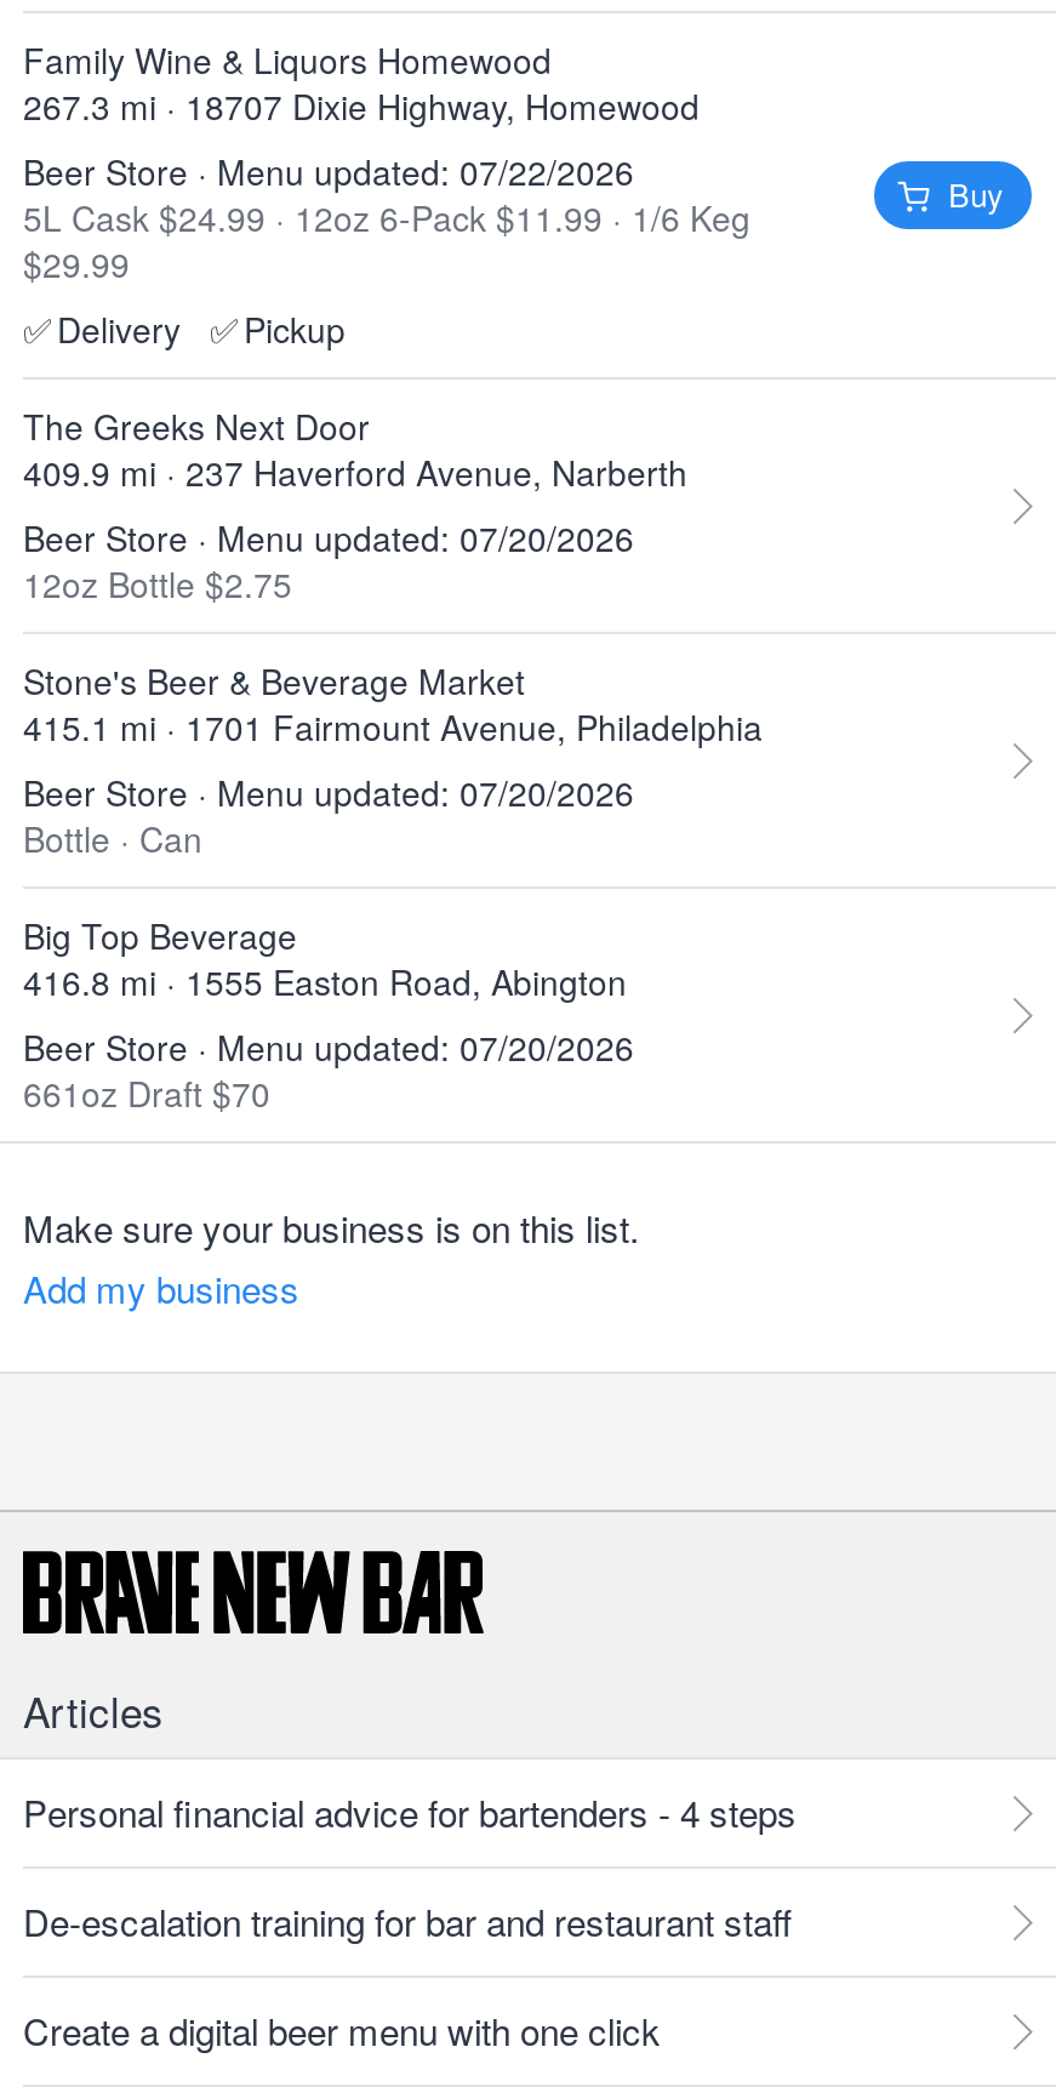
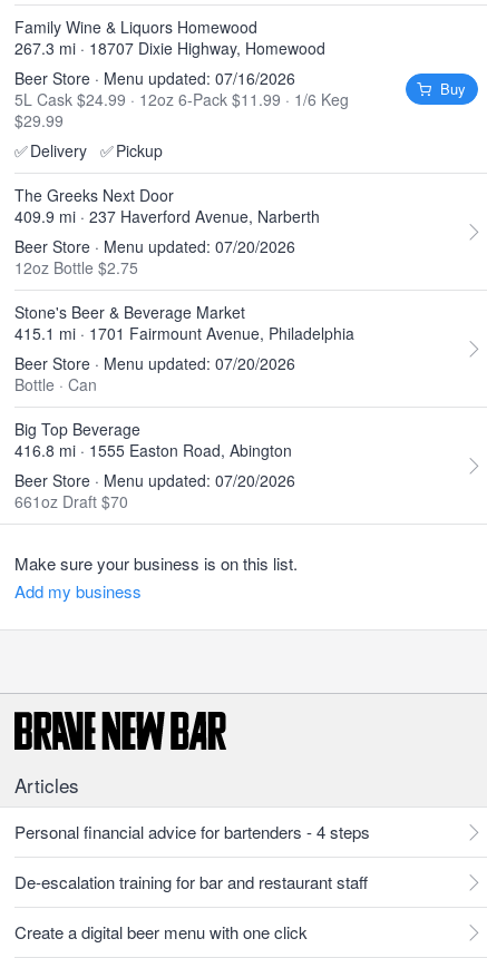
- Beer Store · Menu updated: 07/22/2026
+ Beer Store · Menu updated: 07/16/2026
